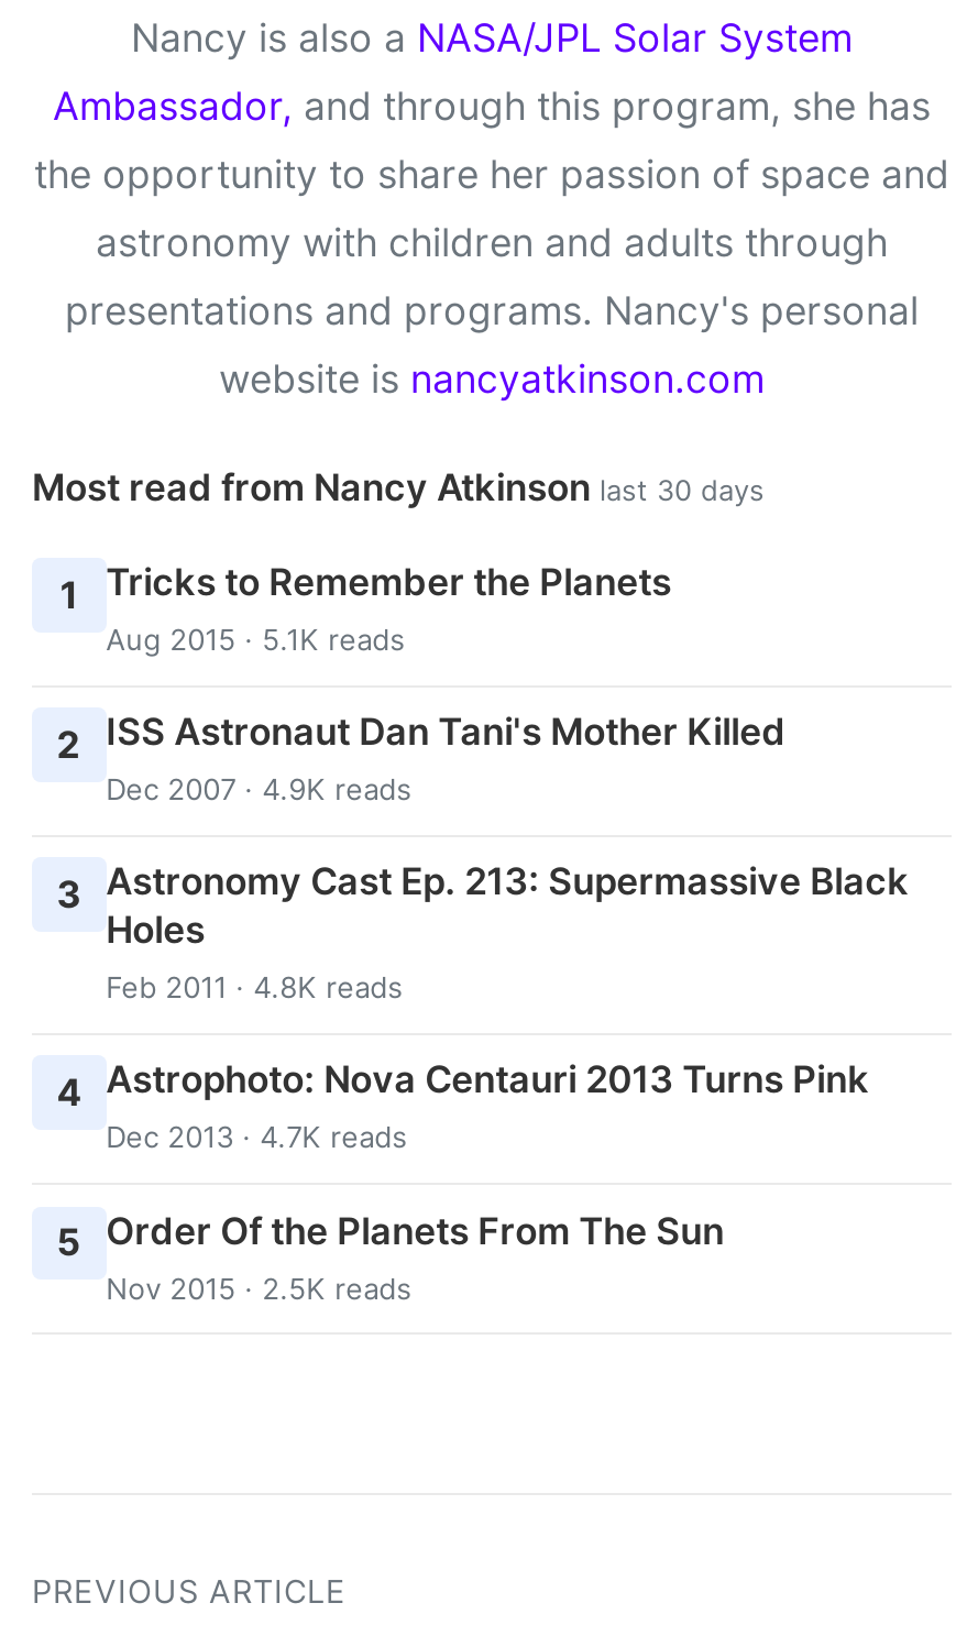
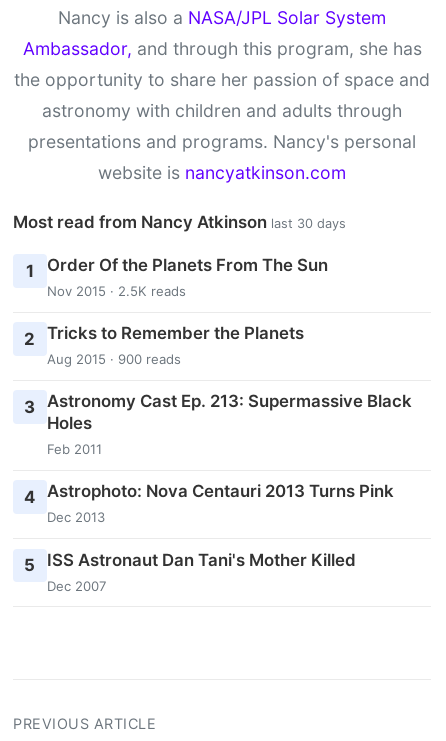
- Tricks to Remember the Planets
- Aug 2015 · 5.1K reads
+ Order Of the Planets From The Sun
+ Nov 2015 · 2.5K reads

- 2 ISS Astronaut Dan Tani's Mother Killed
- Dec 2007 · 4.9K reads
+ 2 Tricks to Remember the Planets
+ Aug 2015 · 900 reads

- Feb 2011 · 4.8K reads
+ Feb 2011

- Dec 2013 · 4.7K reads
+ Dec 2013

- 5 Order Of the Planets From The Sun
- Nov 2015 · 2.5K reads
+ 5 ISS Astronaut Dan Tani's Mother Killed
+ Dec 2007
